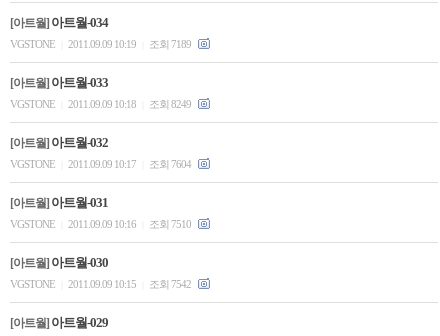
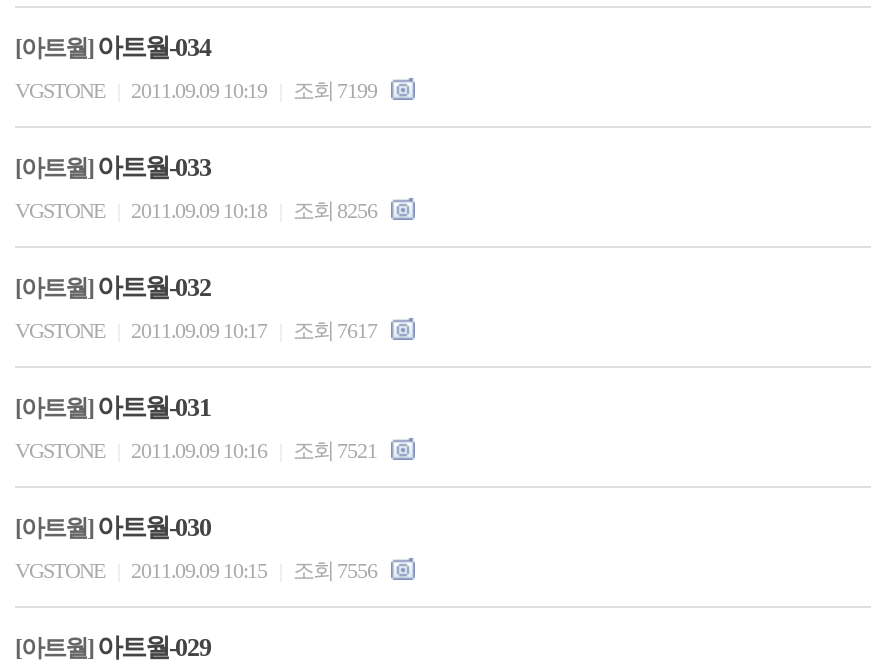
- VGSTONE 2011.09.09 10:19 조회 7189
+ VGSTONE 2011.09.09 10:19 조회 7199

- VGSTONE 2011.09.09 10:18 조회 8249
+ VGSTONE 2011.09.09 10:18 조회 8256

- VGSTONE 2011.09.09 10:17 조회 7604
+ VGSTONE 2011.09.09 10:17 조회 7617

- VGSTONE 2011.09.09 10:16 조회 7510
+ VGSTONE 2011.09.09 10:16 조회 7521

- VGSTONE 2011.09.09 10:15 조회 7542
+ VGSTONE 2011.09.09 10:15 조회 7556
